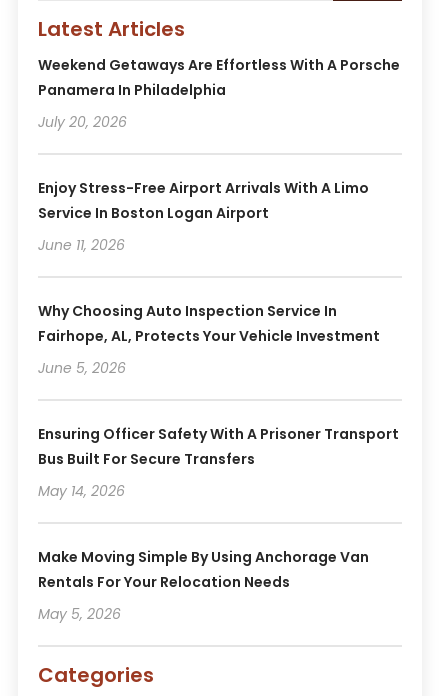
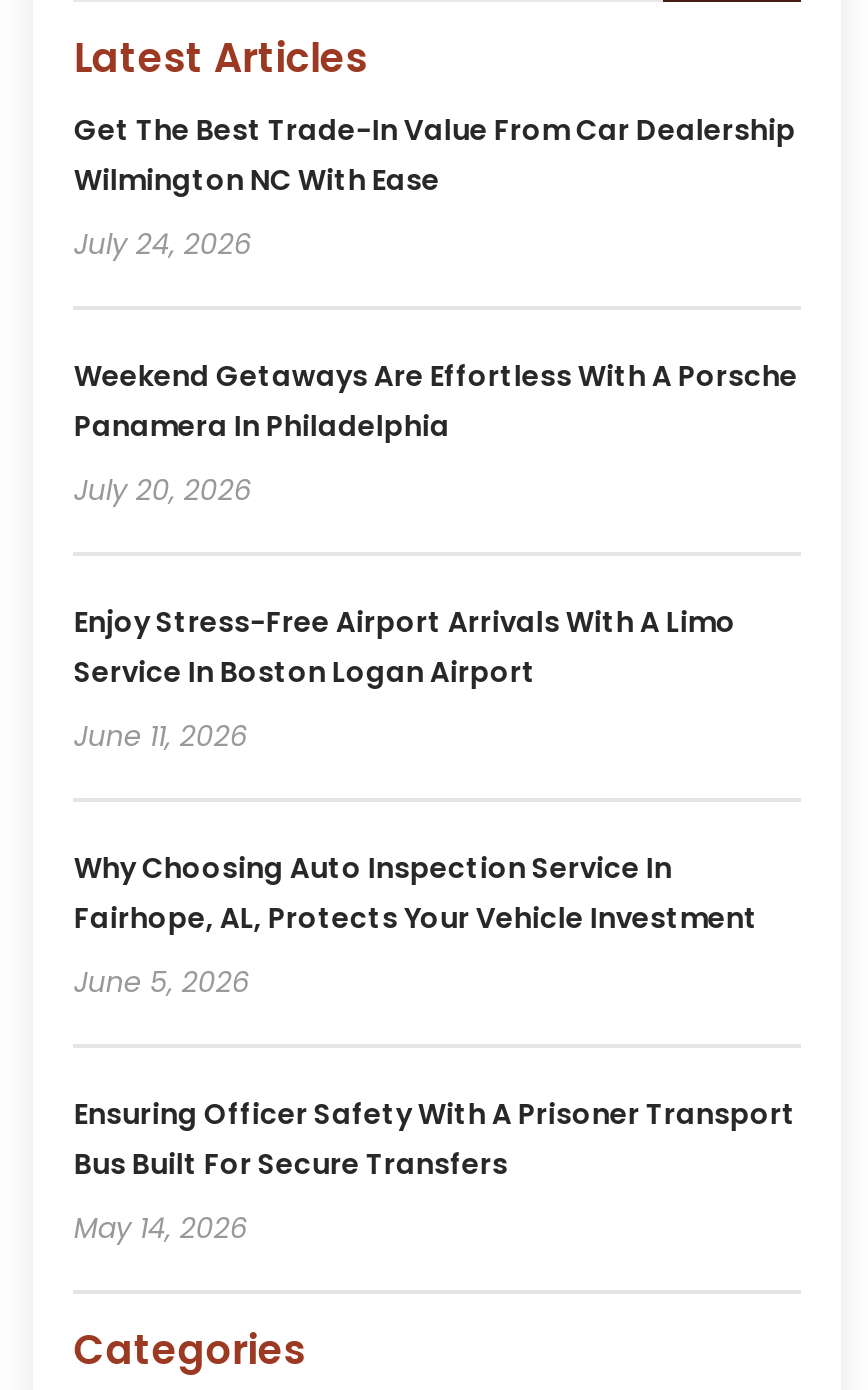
+ Get The Best Trade-In Value From Car Dealership
+ Wilmington NC With Ease
+ July 24, 2026

moved down: Weekend Getaways Are Effortless With A Porsche | Panamera In Philadelphia | July 20, 2026 | ... | Bus Built For Secure Transfers | May 14, 2026

- Make Moving Simple By Using Anchorage Van
- Rentals For Your Relocation Needs
- May 5, 2026
